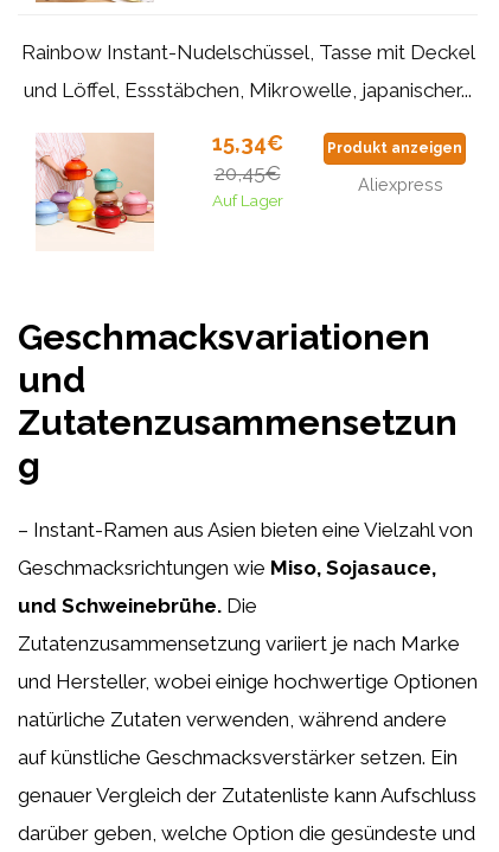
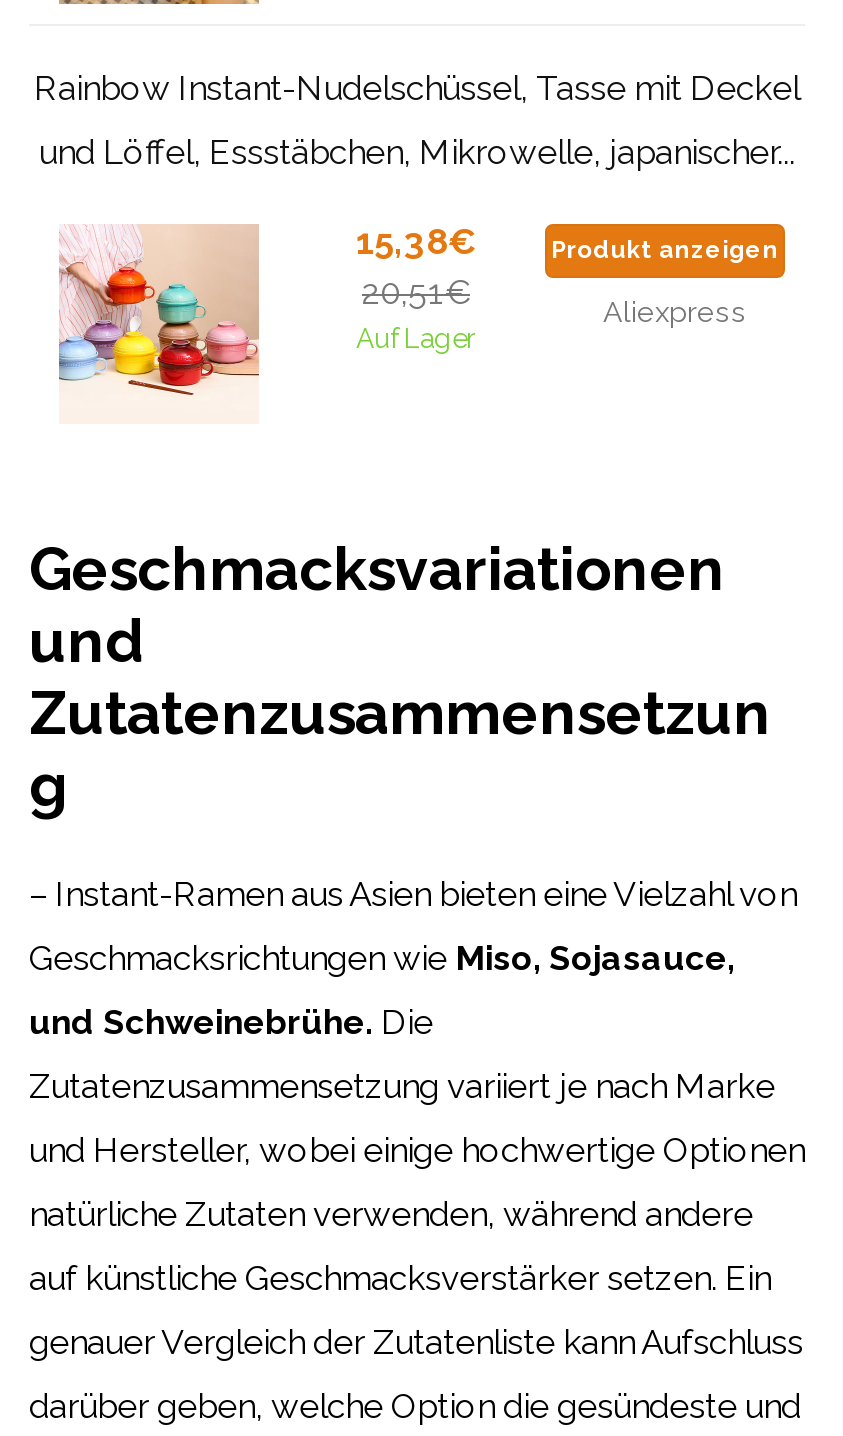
- 15,34€
+ 15,38€

- 20,45€
+ 20,51€
